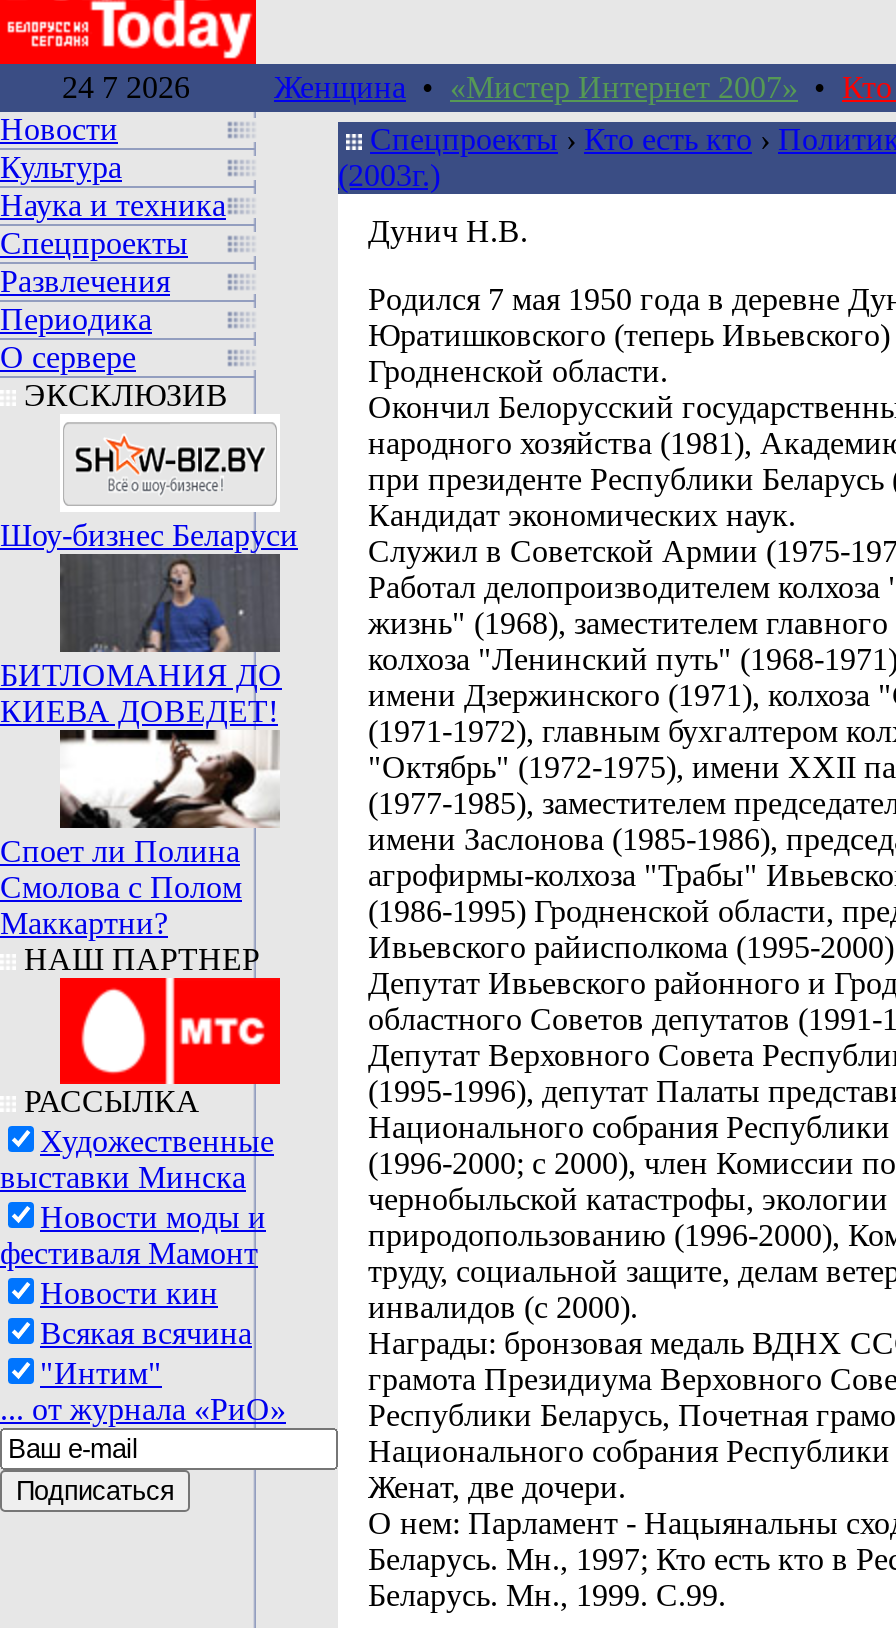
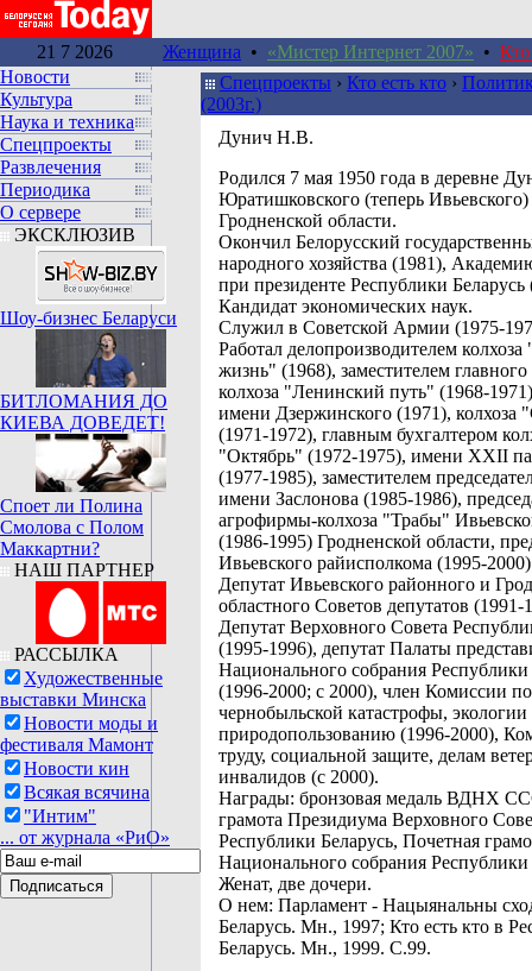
- 24 7 2026
+ 21 7 2026
